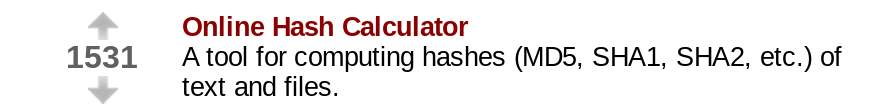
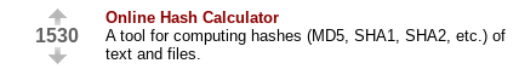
- 1531 A tool for computing hashes (MD5, SHA1, SHA2, etc.) of
+ 1530 A tool for computing hashes (MD5, SHA1, SHA2, etc.) of
